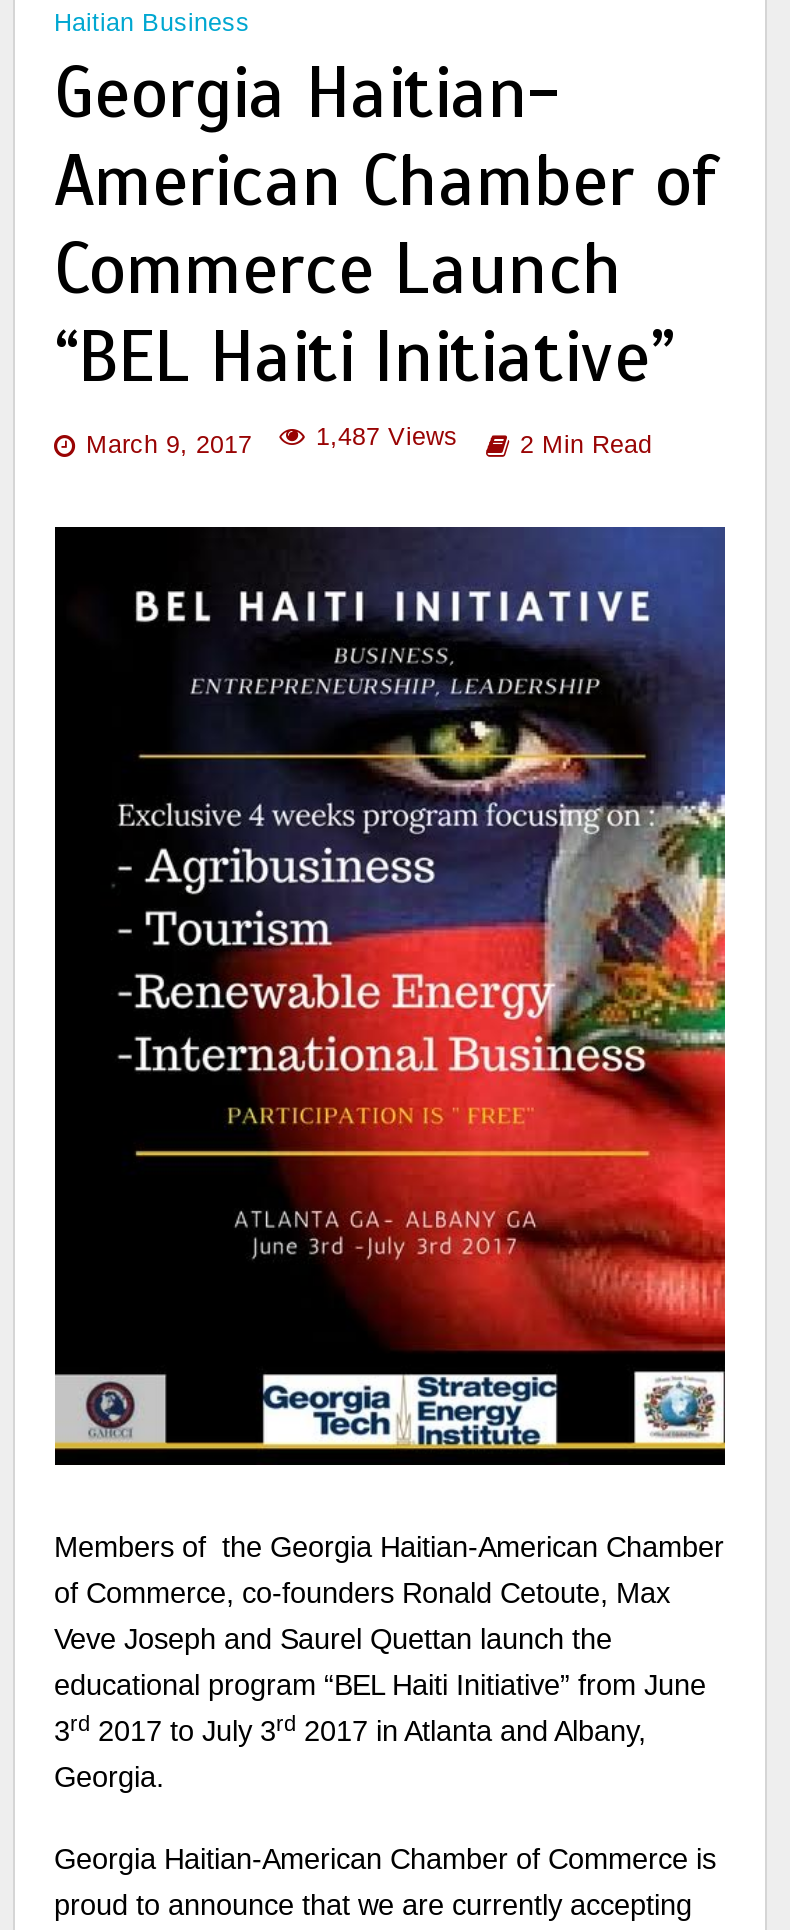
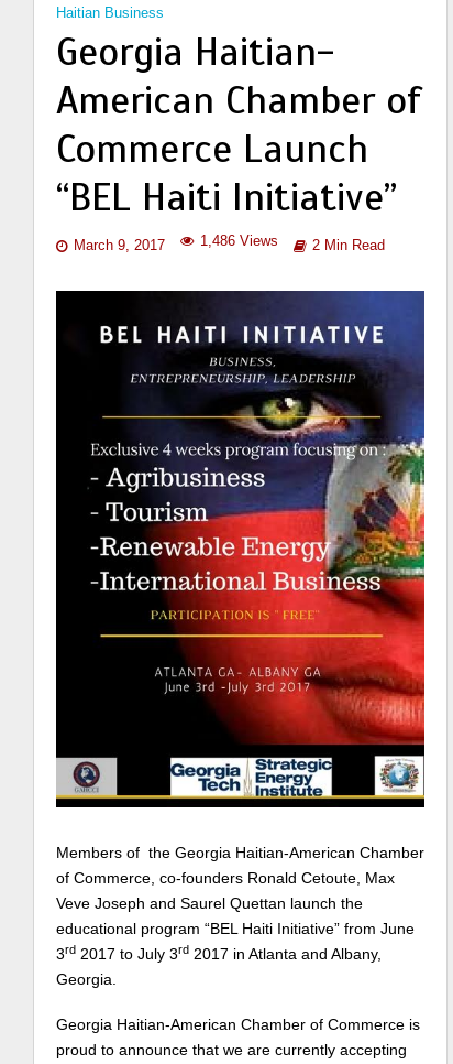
- 1,487 Views
+ 1,486 Views
